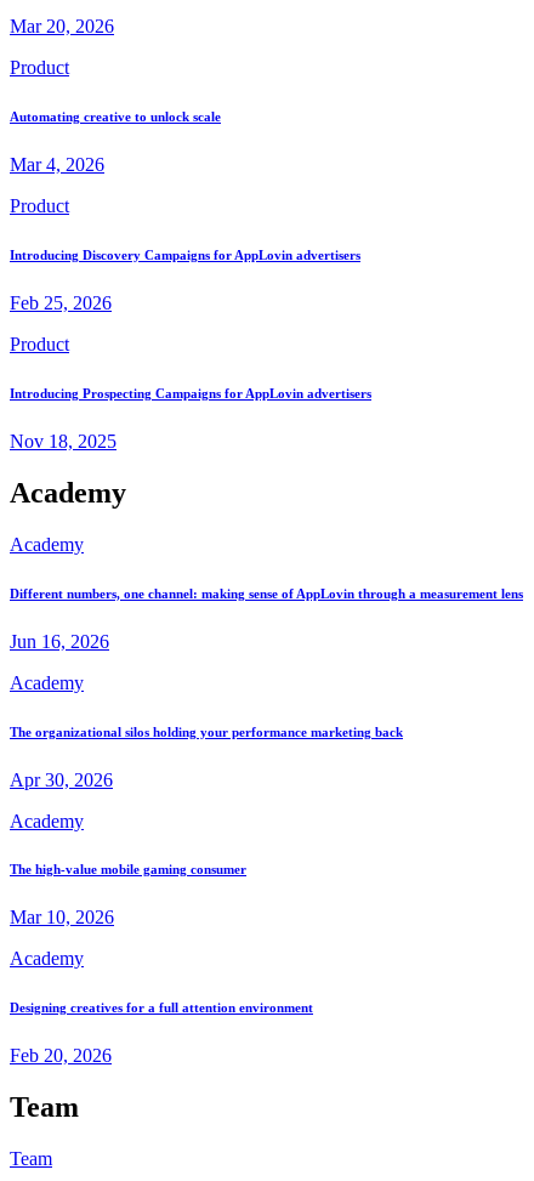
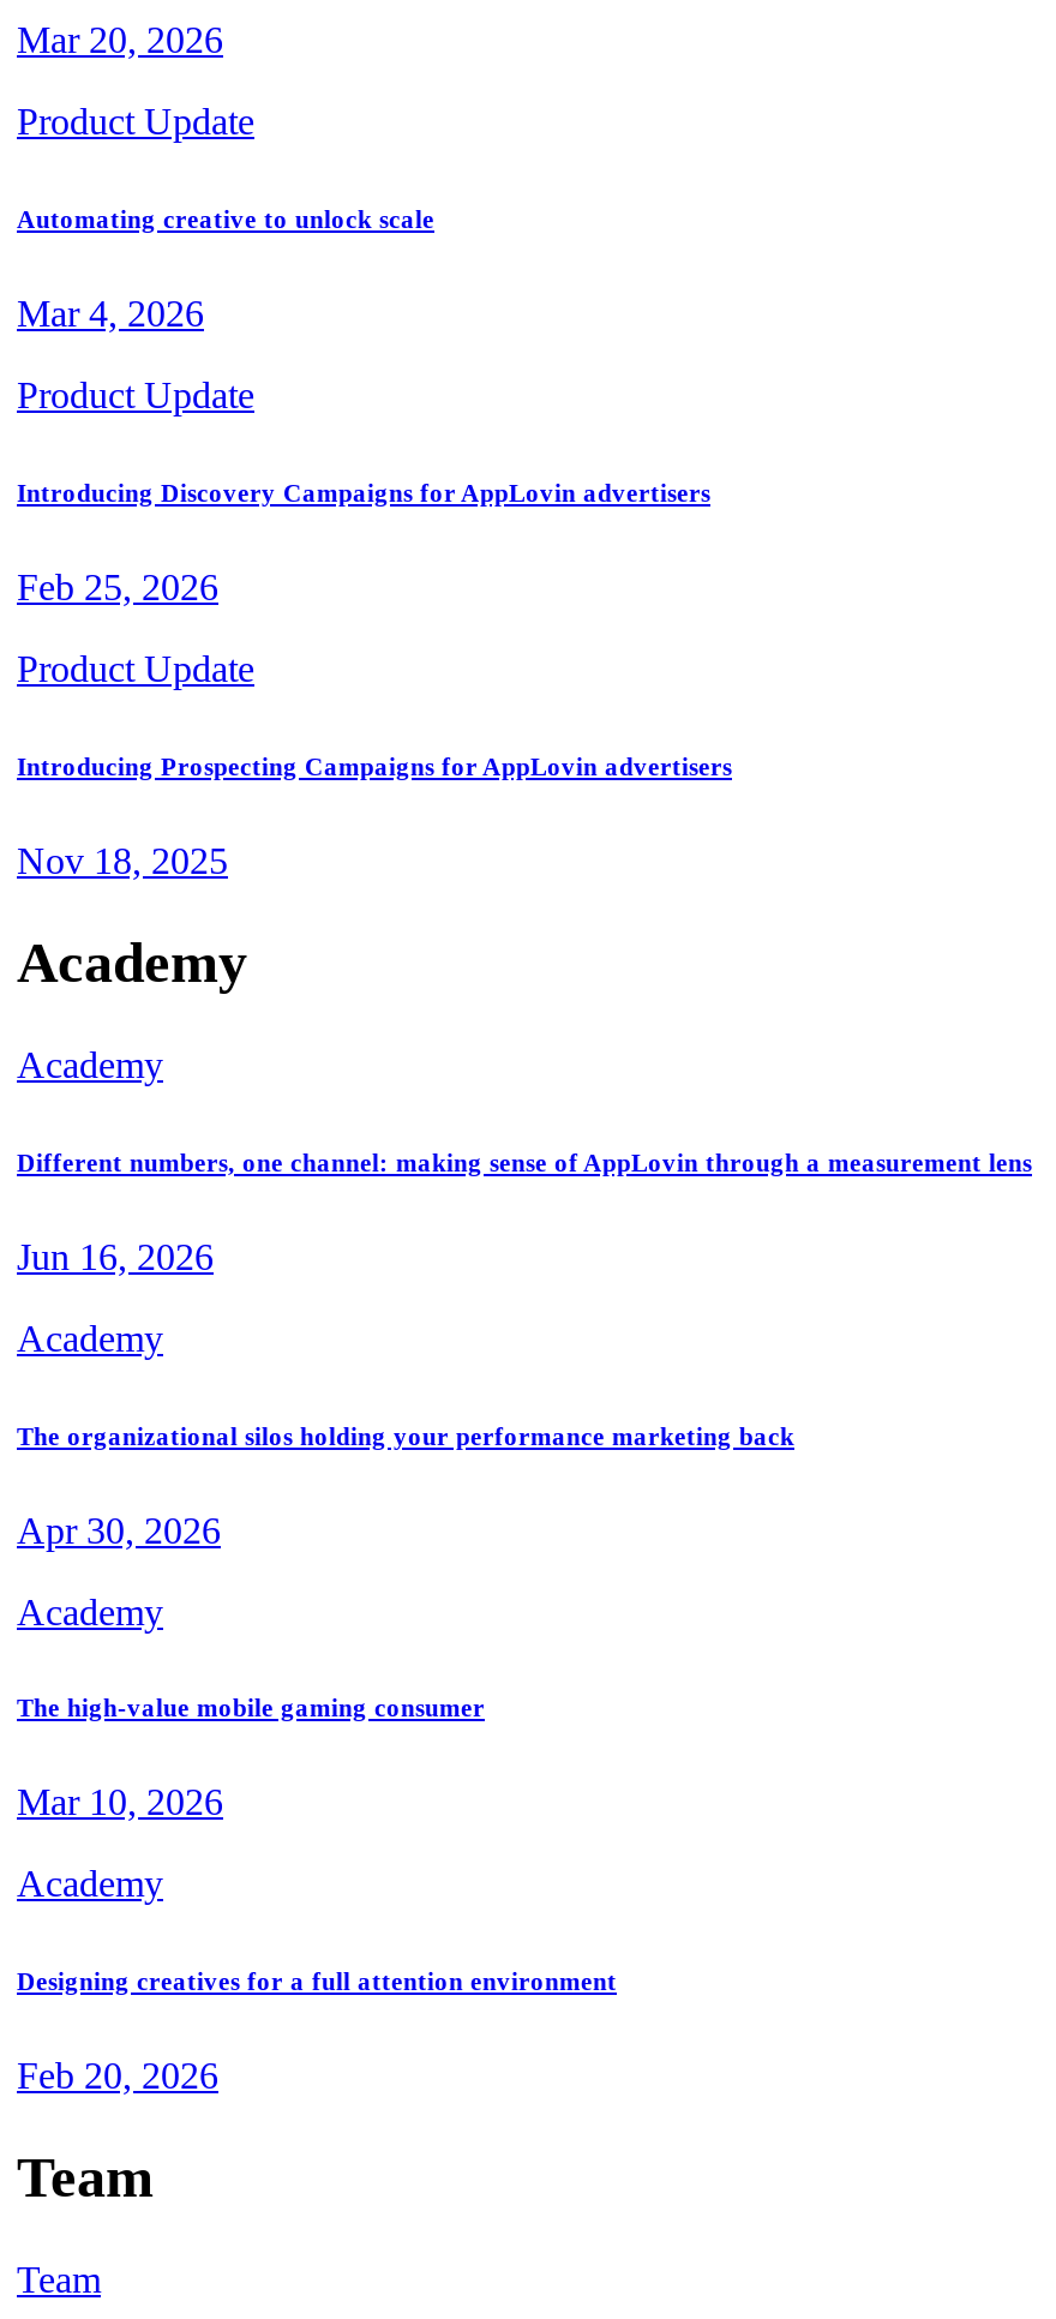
- Product
+ Product Update

- Product
+ Product Update

- Product
+ Product Update
